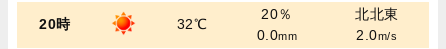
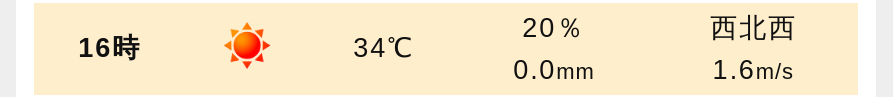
- 北北東
+ 西北西

- 20時
+ 16時

- 32℃
+ 34℃

- 2.0m/s
+ 1.6m/s
